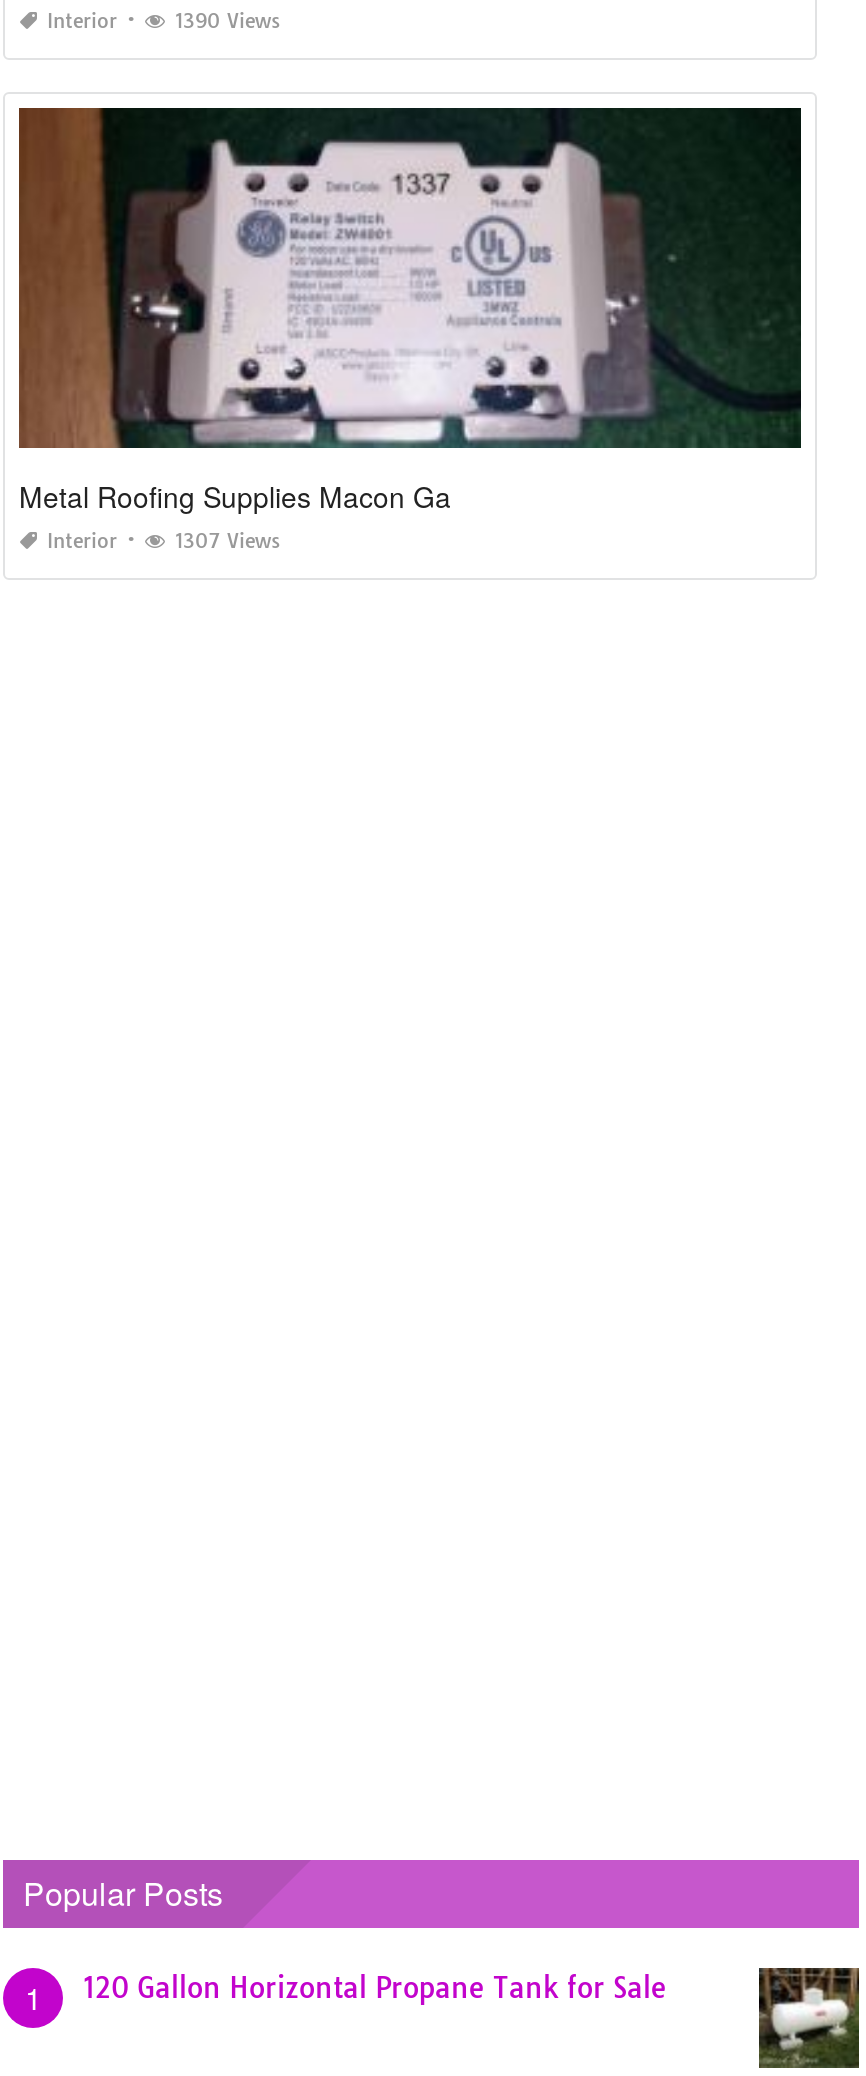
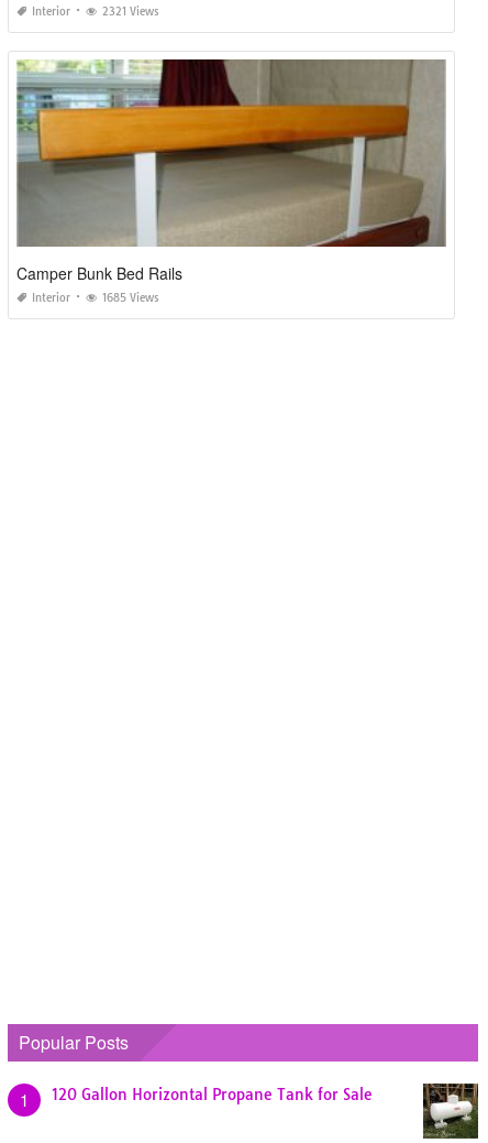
- 1390 Views
+ 2321 Views

- [image]
- Metal Roofing Supplies Macon Ga
+ [image]
+ Camper Bunk Bed Rails

- 1307 Views
+ 1685 Views
